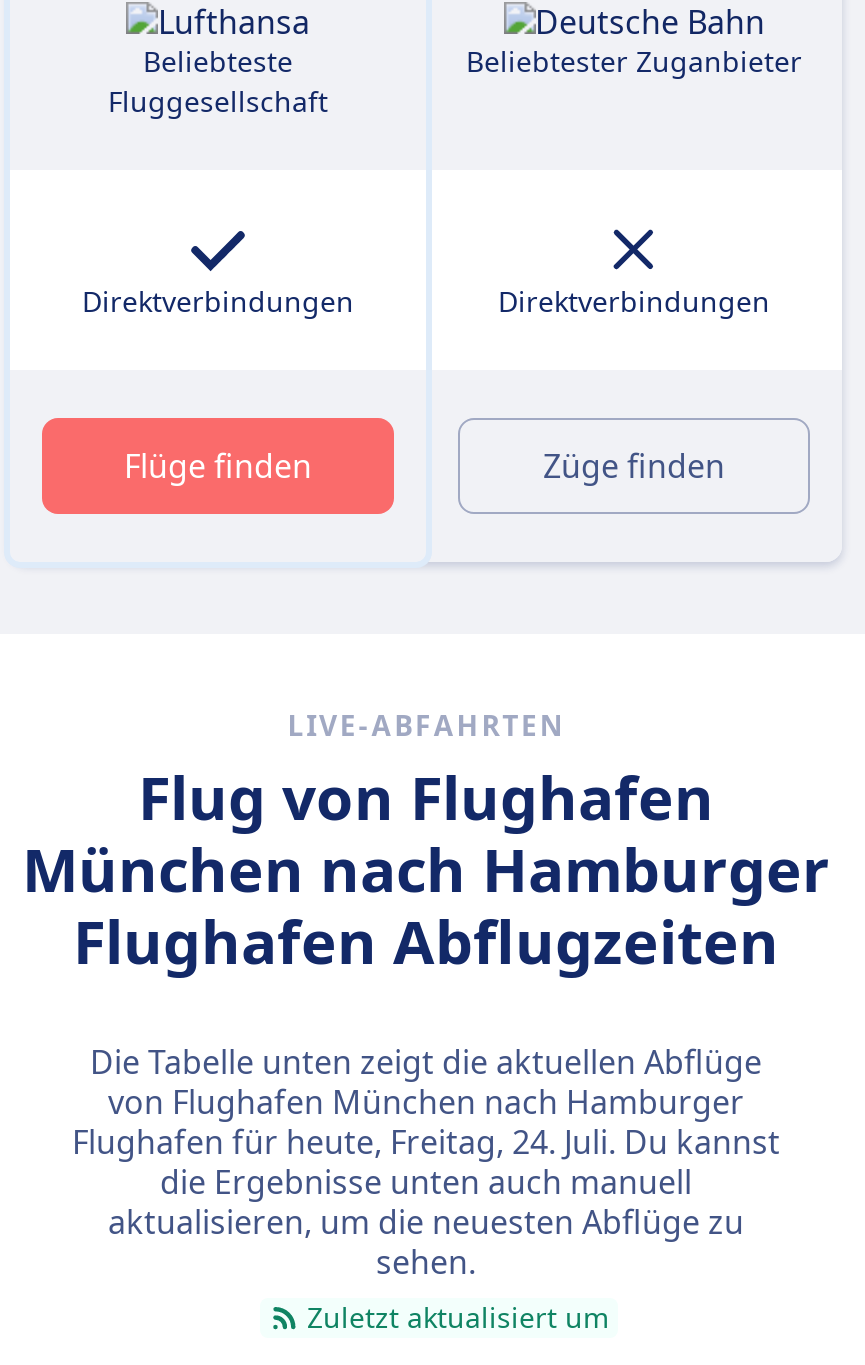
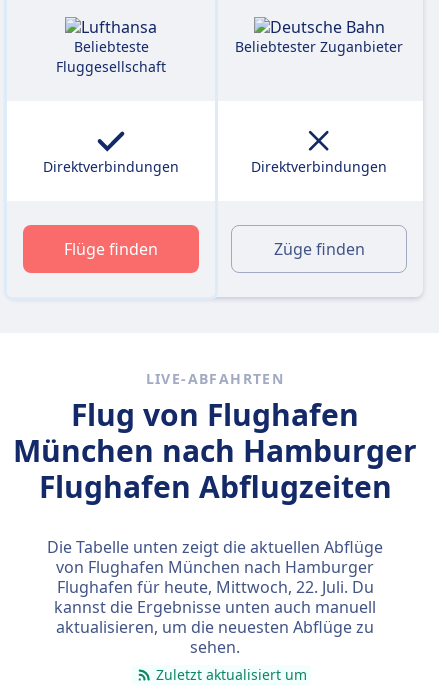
- Flughafen für heute, Freitag, 24. Juli. Du kannst
- die Ergebnisse unten auch manuell
+ Flughafen für heute, Mittwoch, 22. Juli. Du
+ kannst die Ergebnisse unten auch manuell
